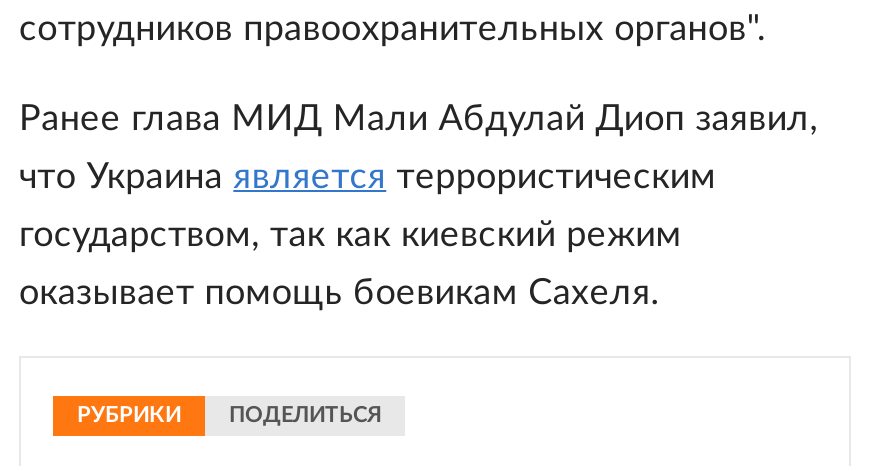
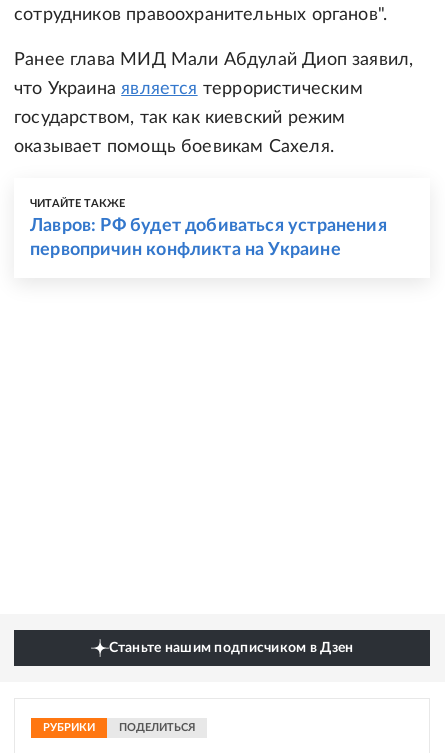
+ ЧИТАЙТЕ ТАКЖЕ
+ Лавров: РФ будет добиваться устранения
+ первопричин конфликта на Украине

+ Станьте нашим подписчиком в Дзен
